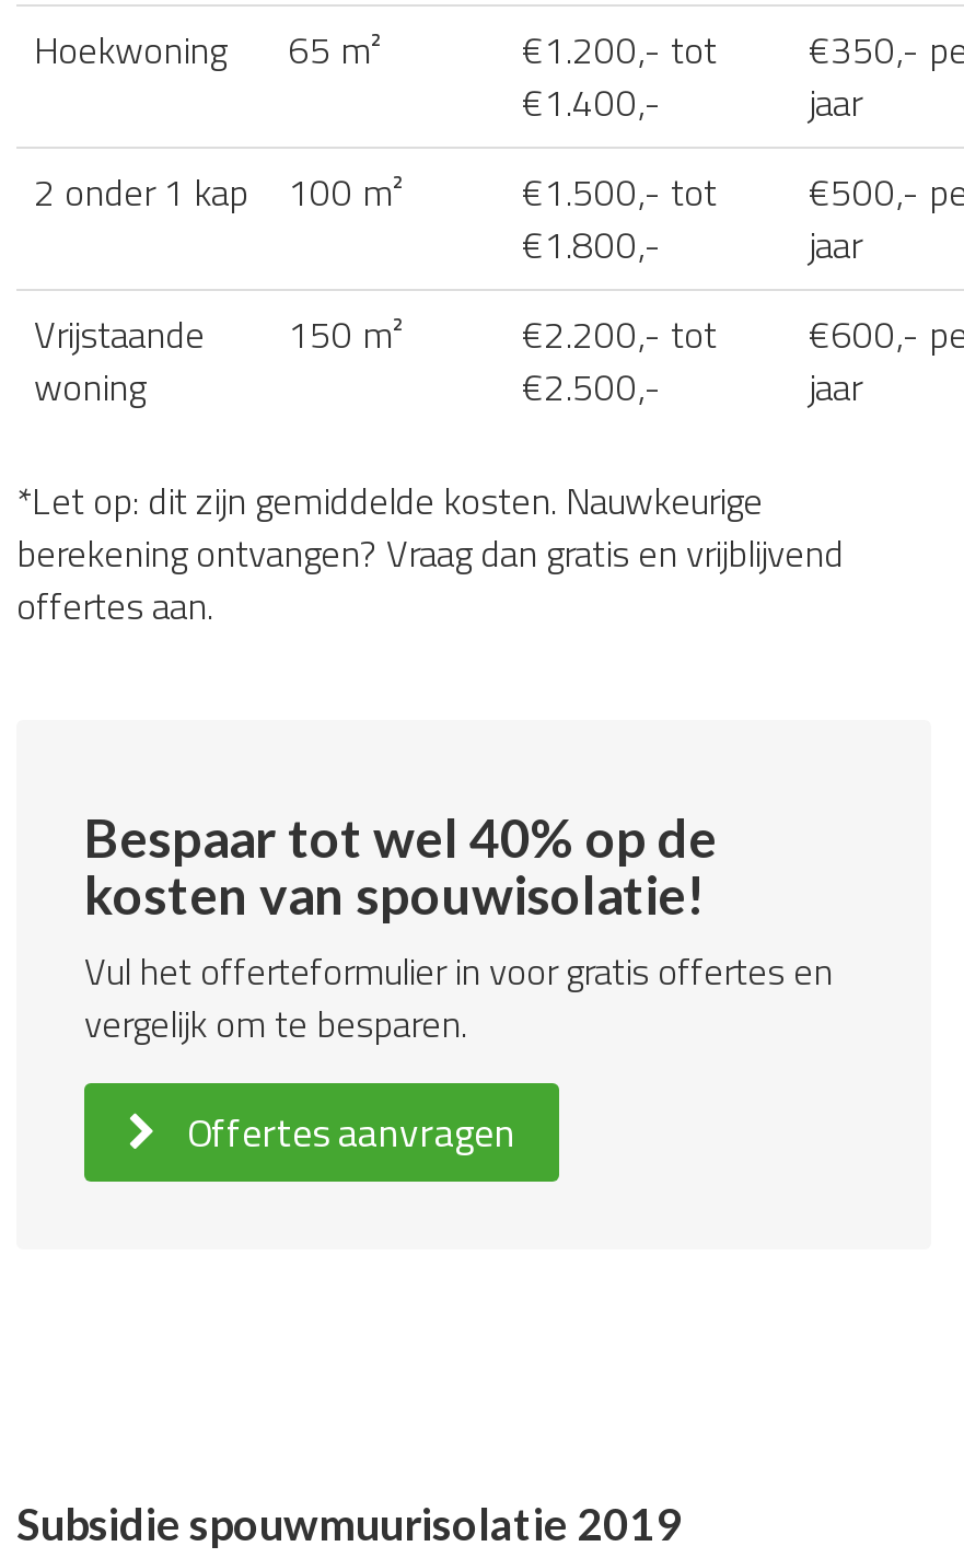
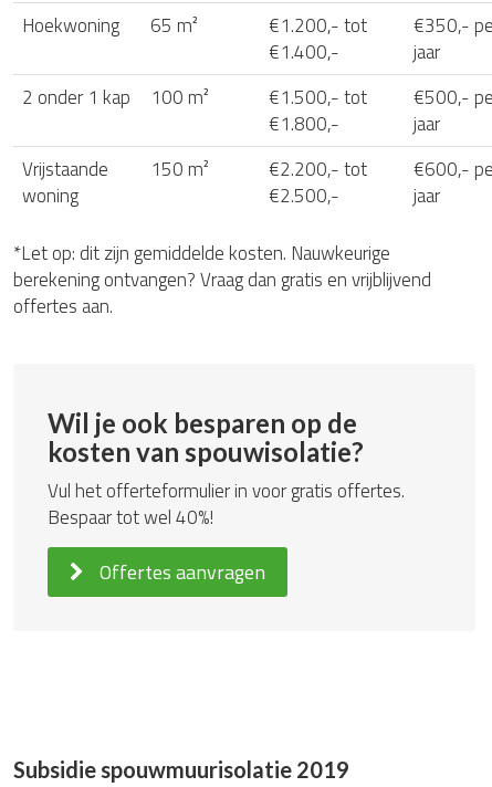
- Bespaar tot wel 40% op de
- kosten van spouwisolatie!
- Vul het offerteformulier in voor gratis offertes en
- vergelijk om te besparen.
+ Wil je ook besparen op de
+ kosten van spouwisolatie?
+ Vul het offerteformulier in voor gratis offertes.
+ Bespaar tot wel 40%!
